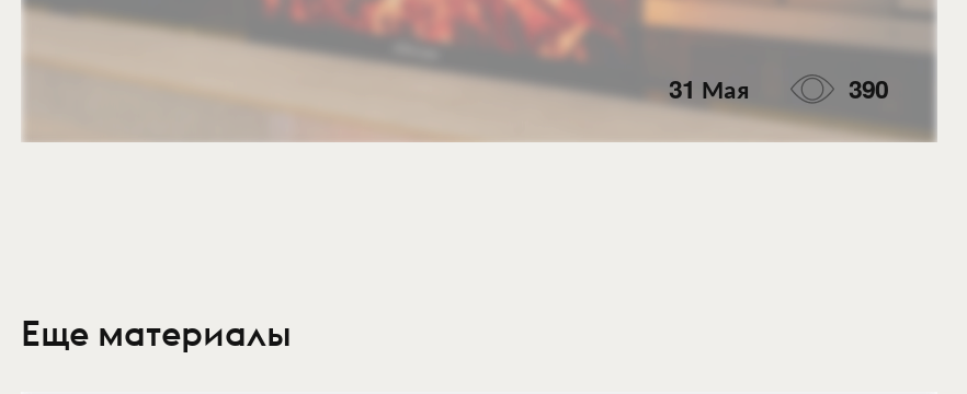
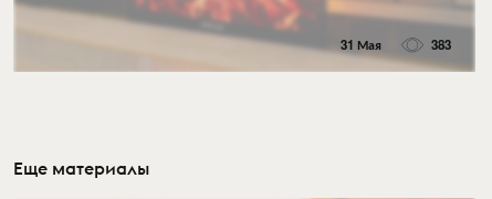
- 390
+ 383
